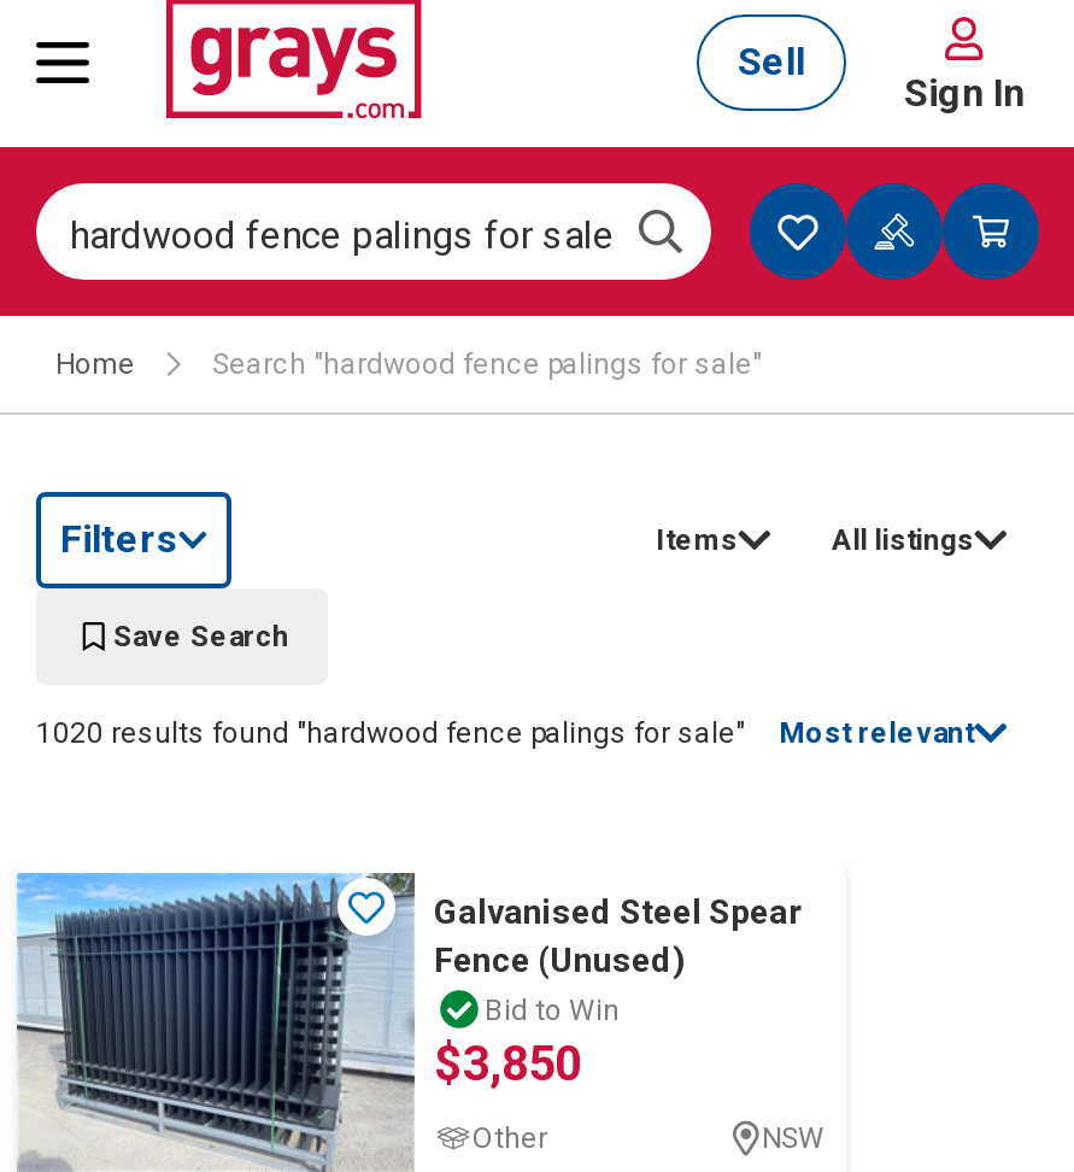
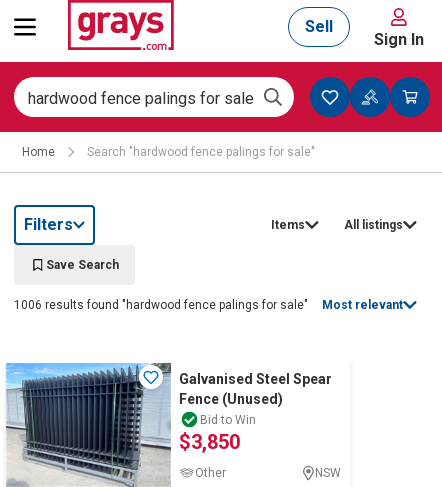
- 1020 results found "hardwood fence palings for sale"
+ 1006 results found "hardwood fence palings for sale"
